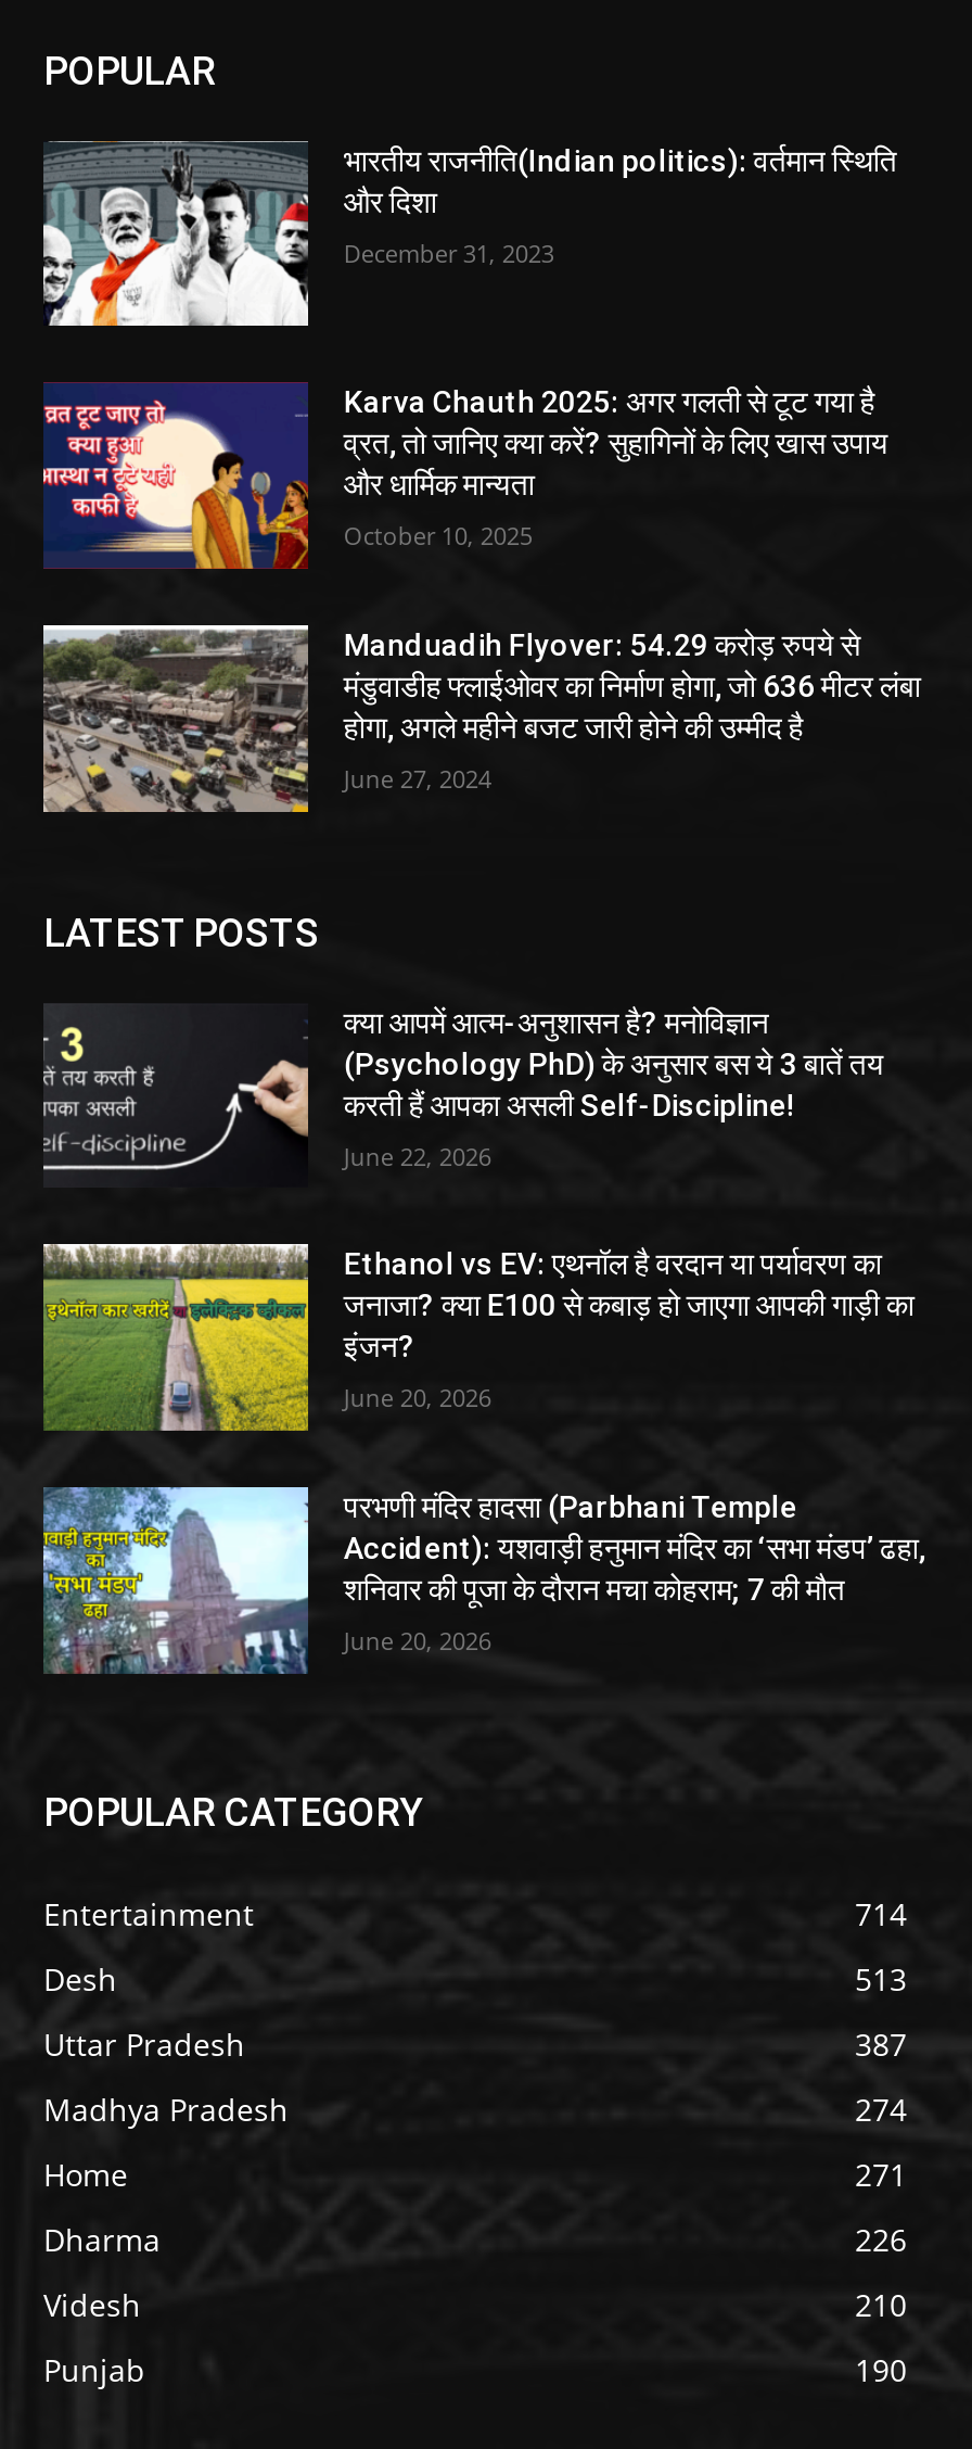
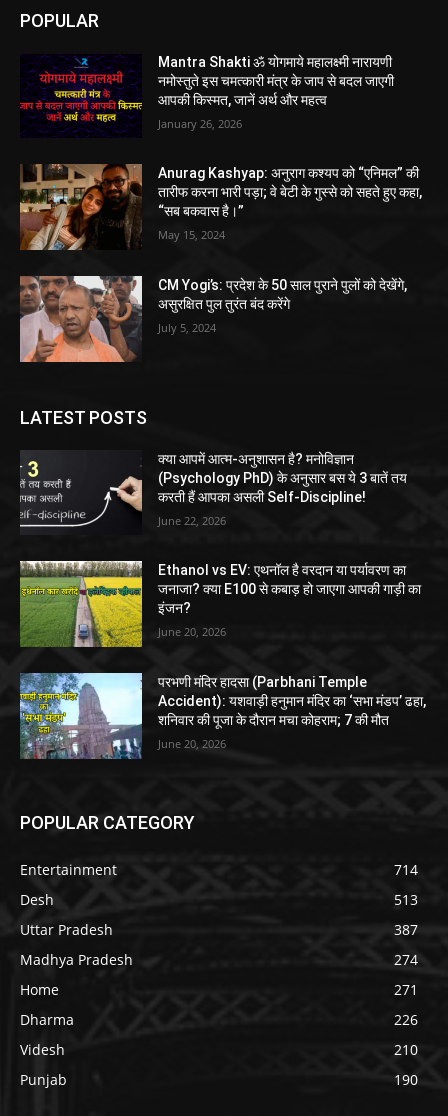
- [image]
- भारतीय राजनीति(Indian politics): वर्तमान स्थिति
- और दिशा
+ [image]
+ Mantra Shakti ॐ योगमाये महालक्ष्मी नारायणी
+ नमोस्तुते इस चमत्कारी मंत्र के जाप से बदल जाएगी
+ आपकी किस्मत, जानें अर्थ और महत्व

- December 31, 2023
+ January 26, 2026

- [image]
- Karva Chauth 2025: अगर गलती से टूट गया है
- व्रत, तो जानिए क्या करें? सुहागिनों के लिए खास उपाय
- और धार्मिक मान्यता
+ [image]
+ Anurag Kashyap: अनुराग कश्यप को “एनिमल” की
+ तारीफ करना भारी पड़ा; वे बेटी के गुस्से को सहते हुए कहा,
+ “सब बकवास है।”

- October 10, 2025
+ May 15, 2024

- [image]
- Manduadih Flyover: 54.29 करोड़ रुपये से
- मंडुवाडीह फ्लाईओवर का निर्माण होगा, जो 636 मीटर लंबा
- होगा, अगले महीने बजट जारी होने की उम्मीद है
+ [image]
+ CM Yogi’s: प्रदेश के 50 साल पुराने पुलों को देखेंगे,
+ असुरक्षित पुल तुरंत बंद करेंगे

- June 27, 2024
+ July 5, 2024
